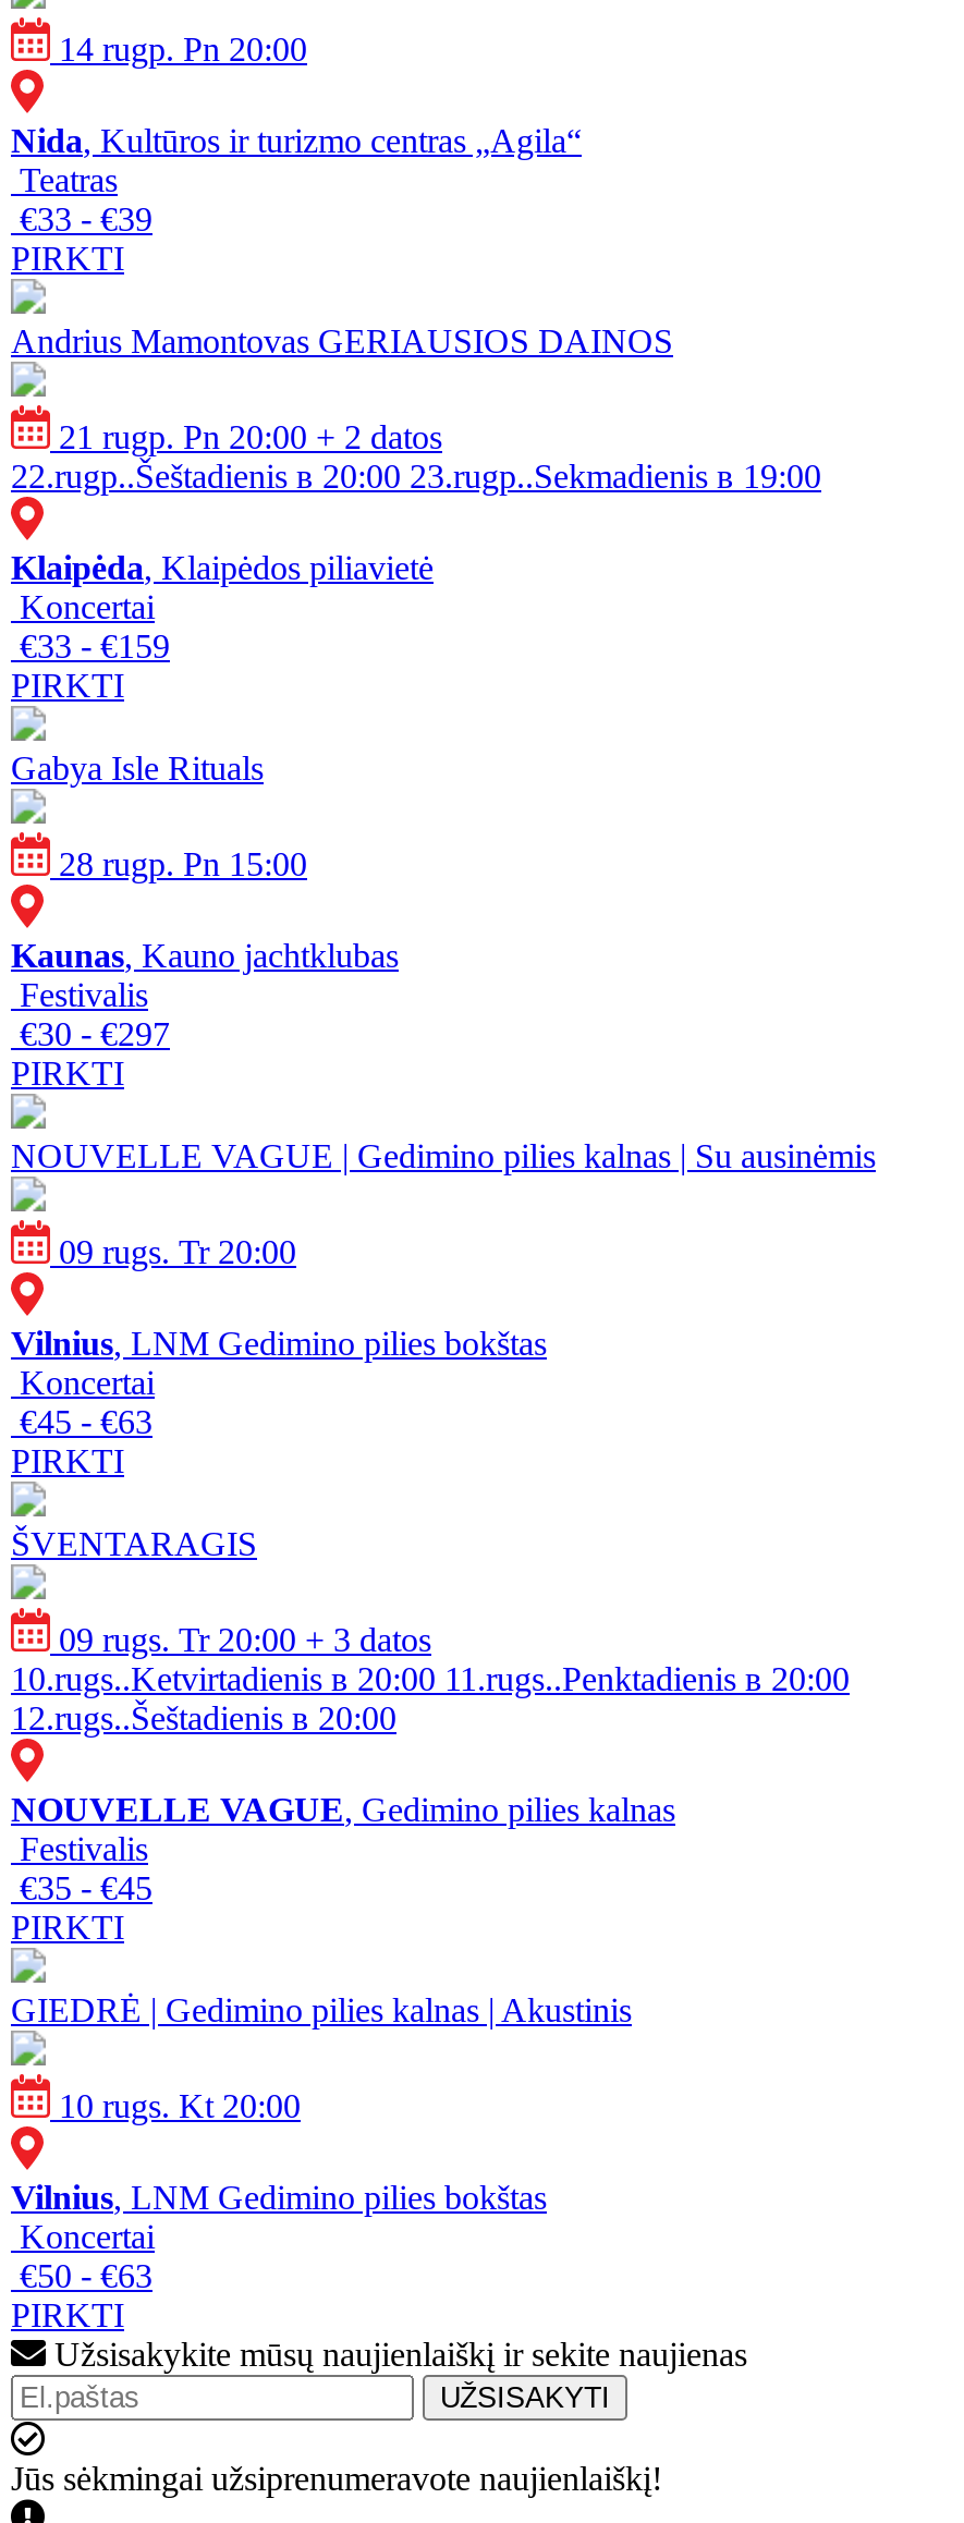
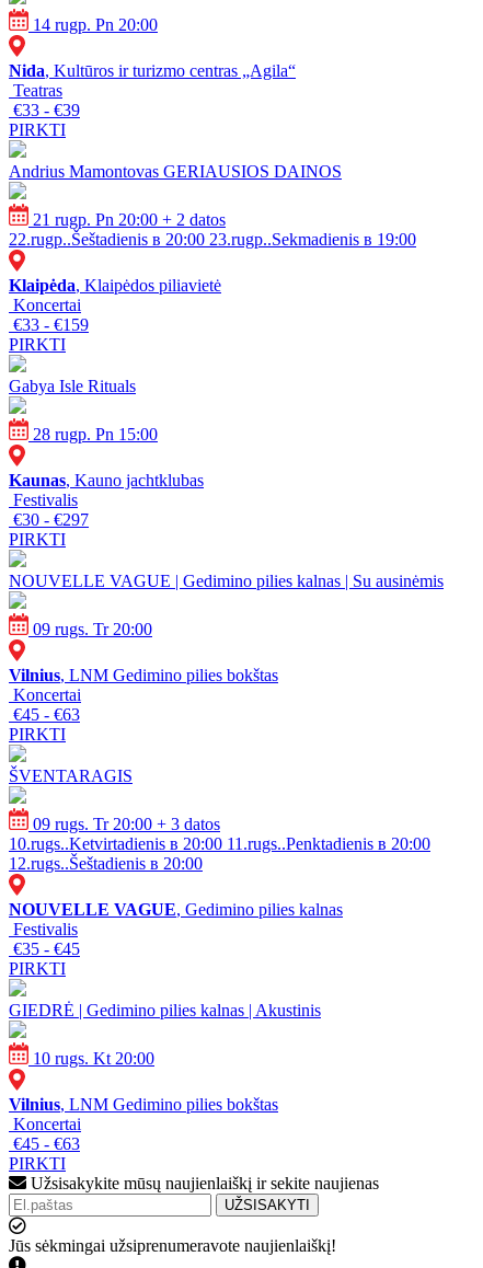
- €50 - €63
+ €45 - €63
